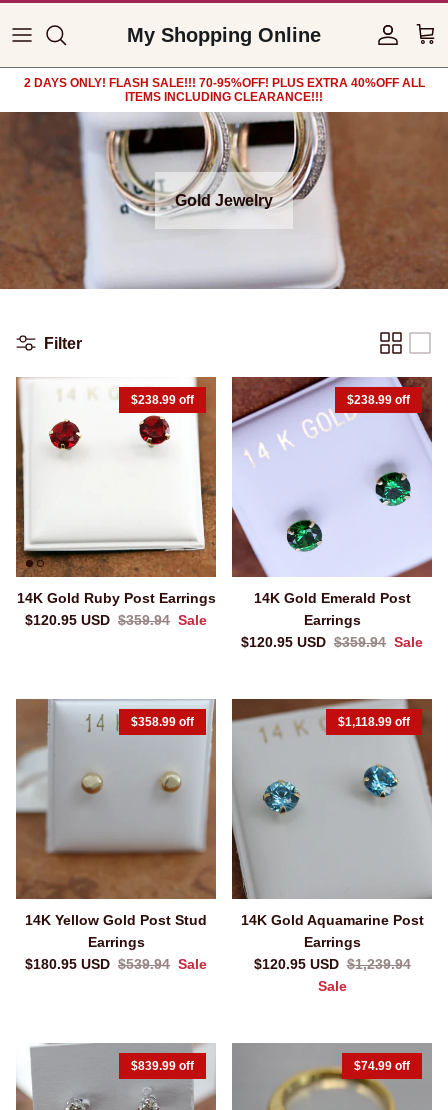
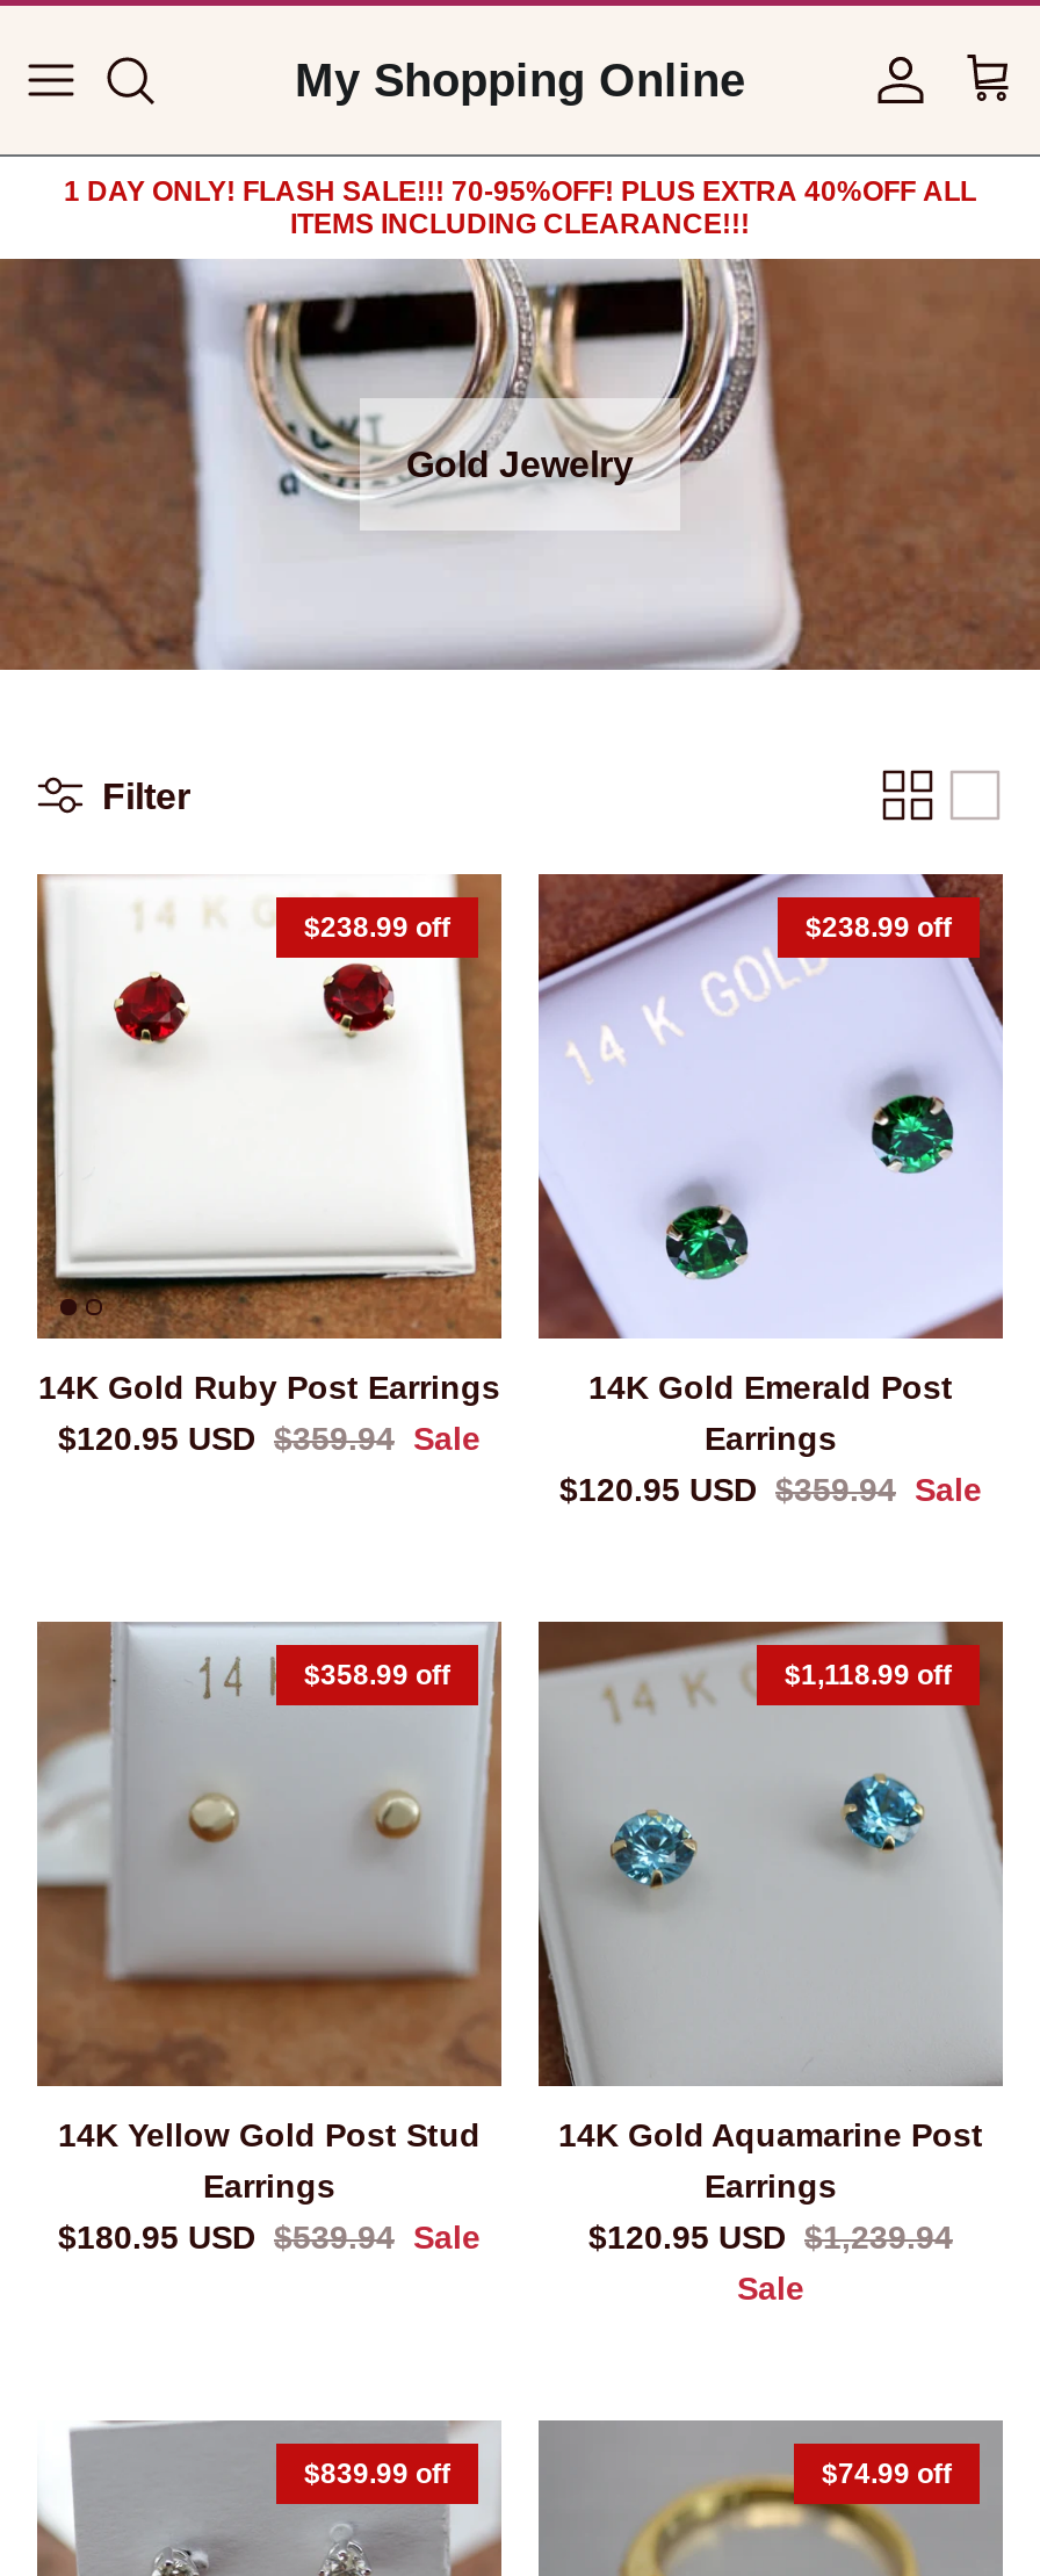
- 2 DAYS ONLY! FLASH SALE!!! 70-95%OFF! PLUS EXTRA 40%OFF ALL
+ 1 DAY ONLY! FLASH SALE!!! 70-95%OFF! PLUS EXTRA 40%OFF ALL
